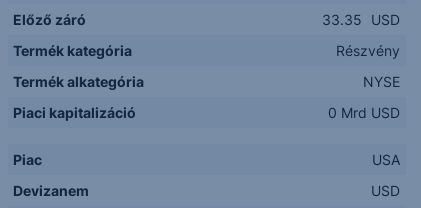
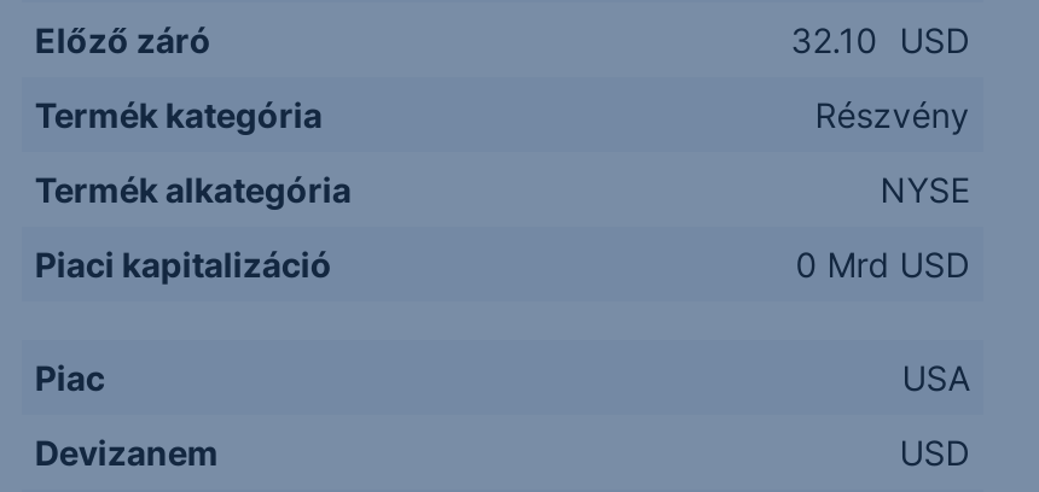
- 33.35 USD
+ 32.10 USD
